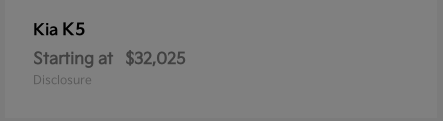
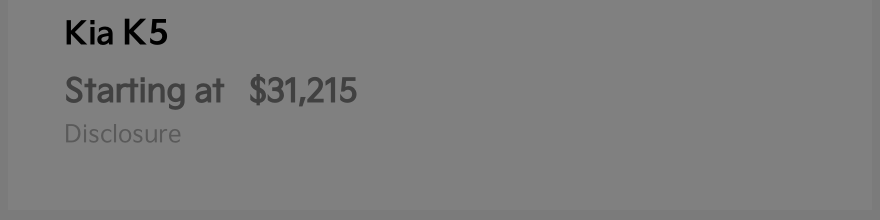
- Starting at $32,025
+ Starting at $31,215
